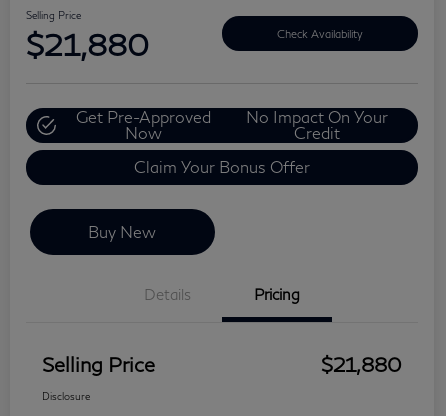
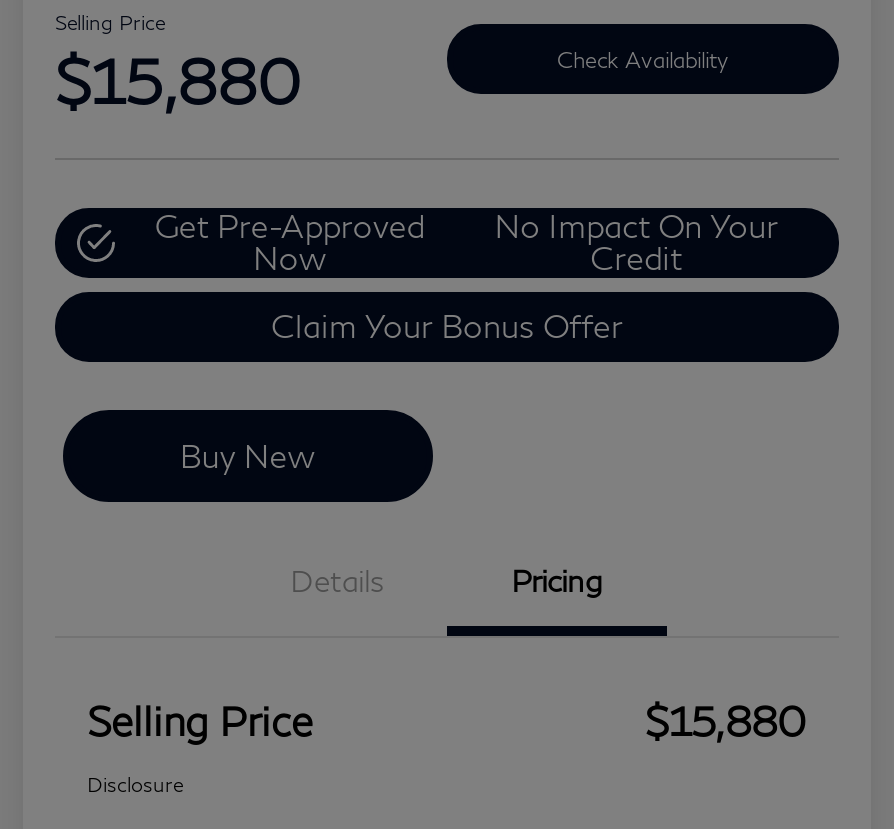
- $21,880
+ $15,880

- $21,880
+ $15,880
